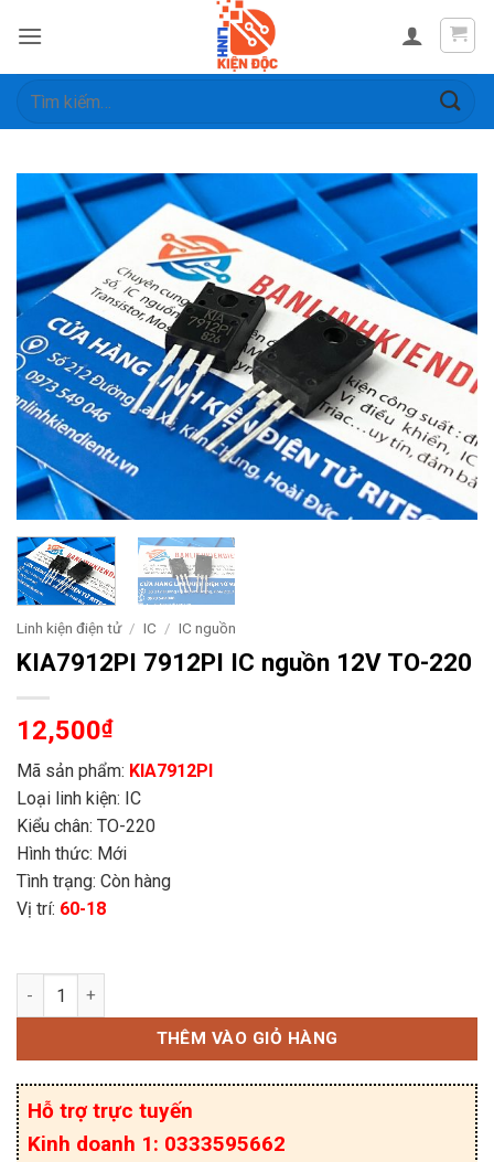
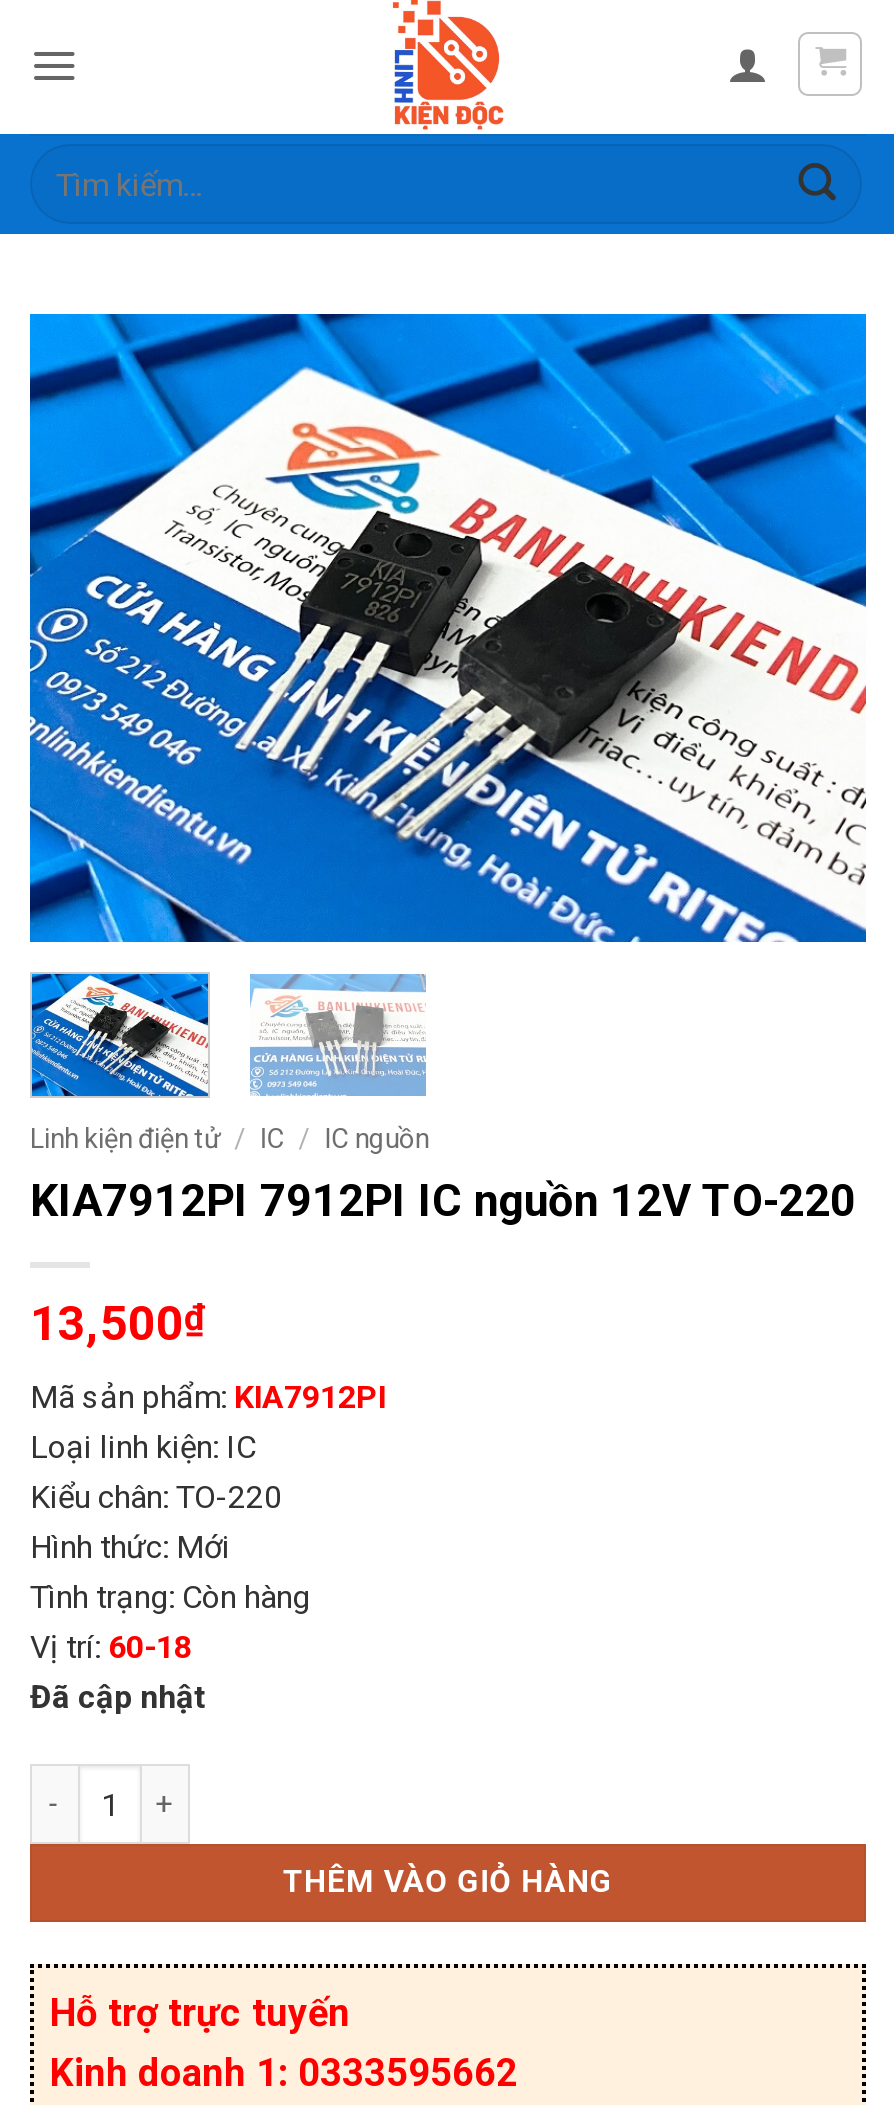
- 12,500₫
+ 13,500₫

+ Đã cập nhật
